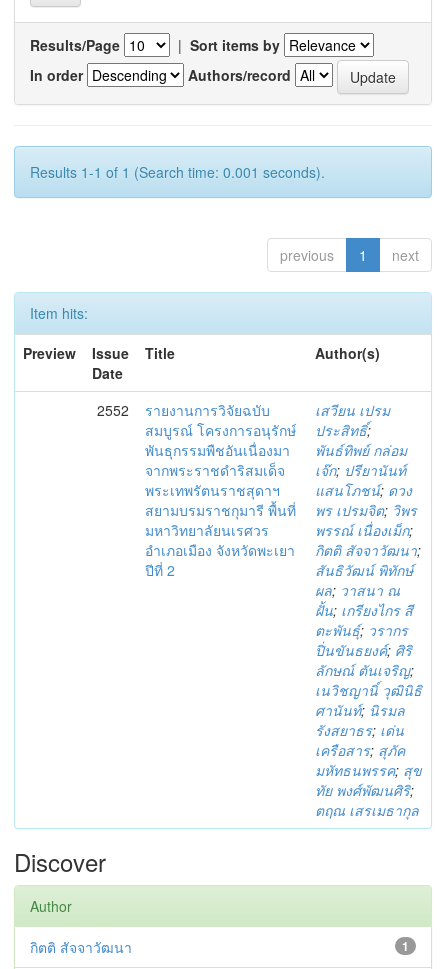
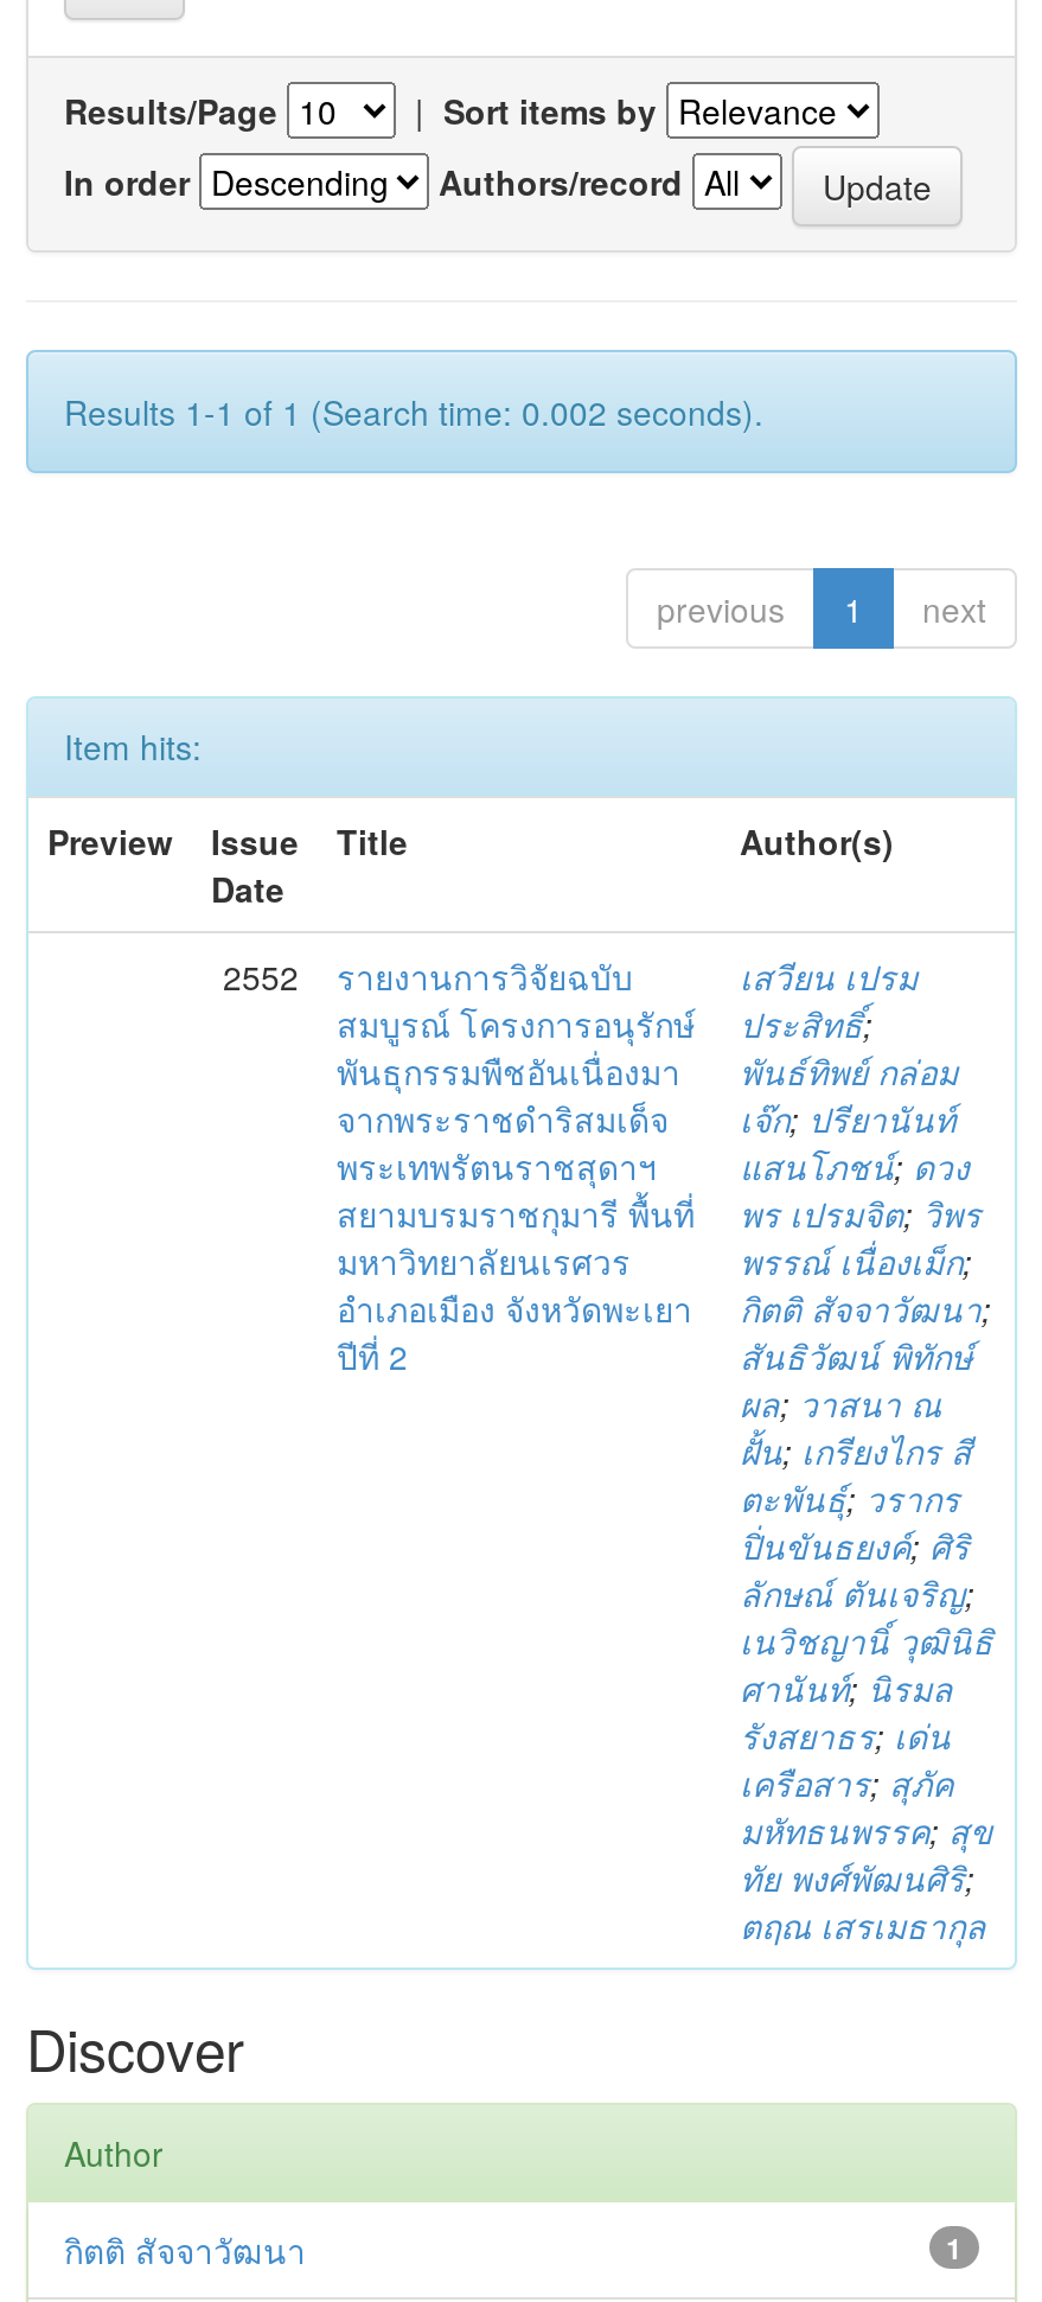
- Results 1-1 of 1 (Search time: 0.001 seconds).
+ Results 1-1 of 1 (Search time: 0.002 seconds).
